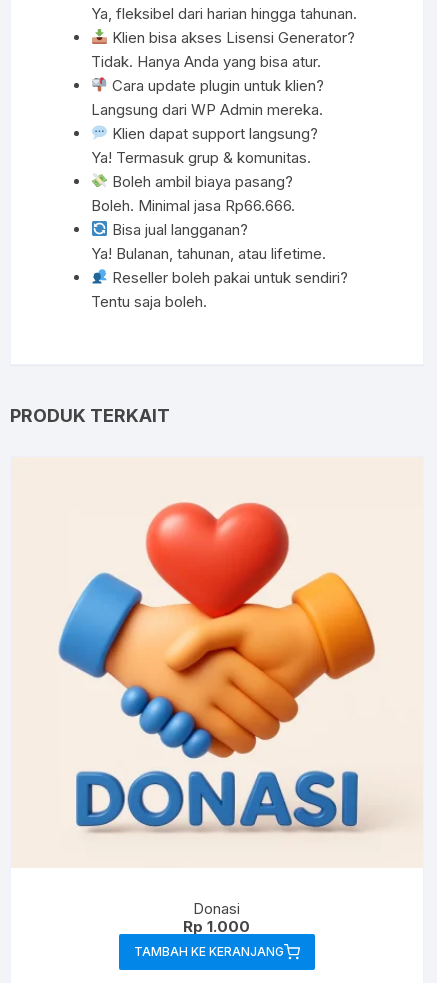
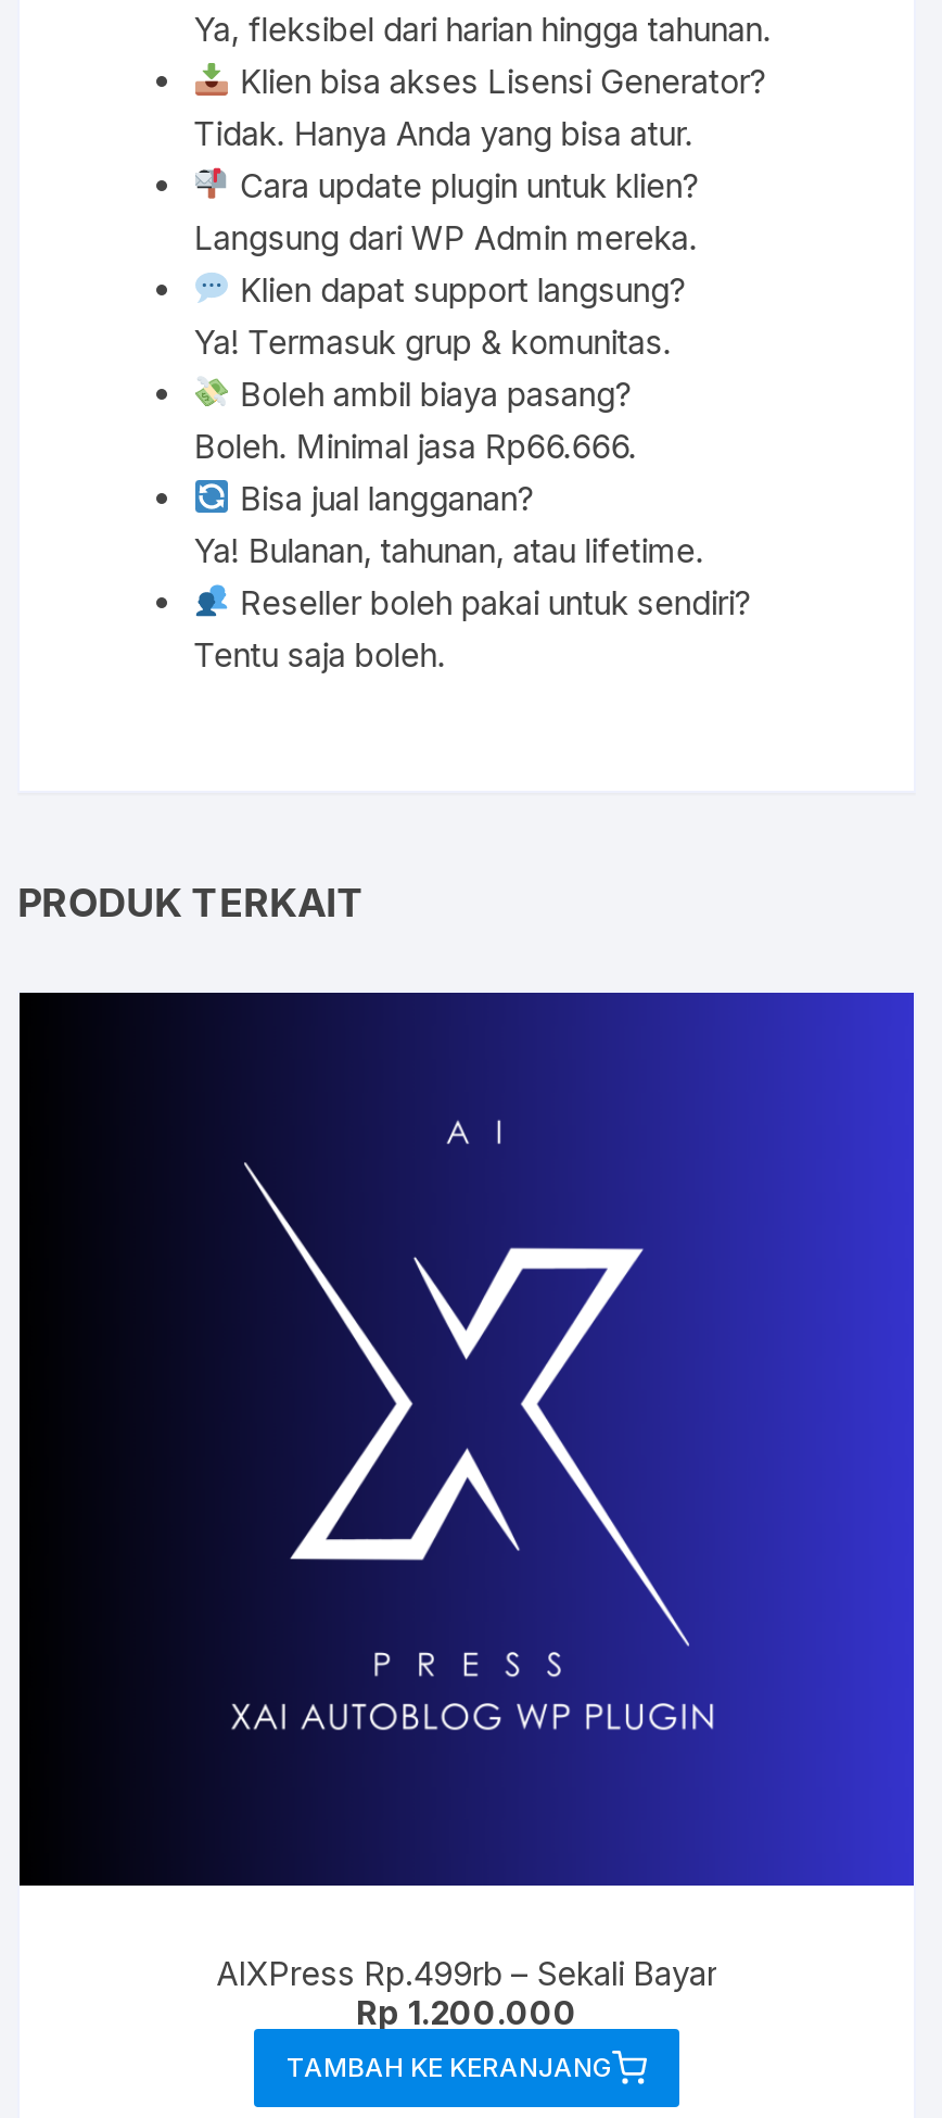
- [image]
- Donasi
- Rp 1.000
+ [image]
+ AIXPress Rp.499rb – Sekali Bayar
+ Rp 1.200.000
